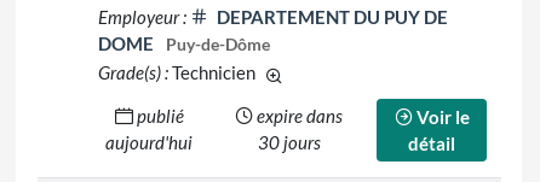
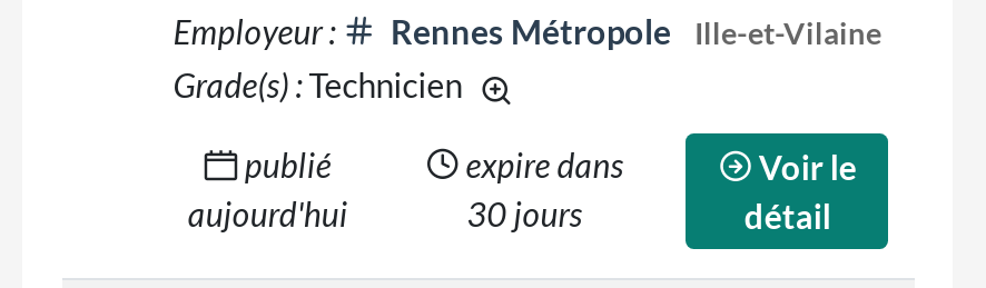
- DEPARTEMENT DU PUY DE
- DOME Puy-de-Dôme
+ Rennes Métropole Ille-et-Vilaine
